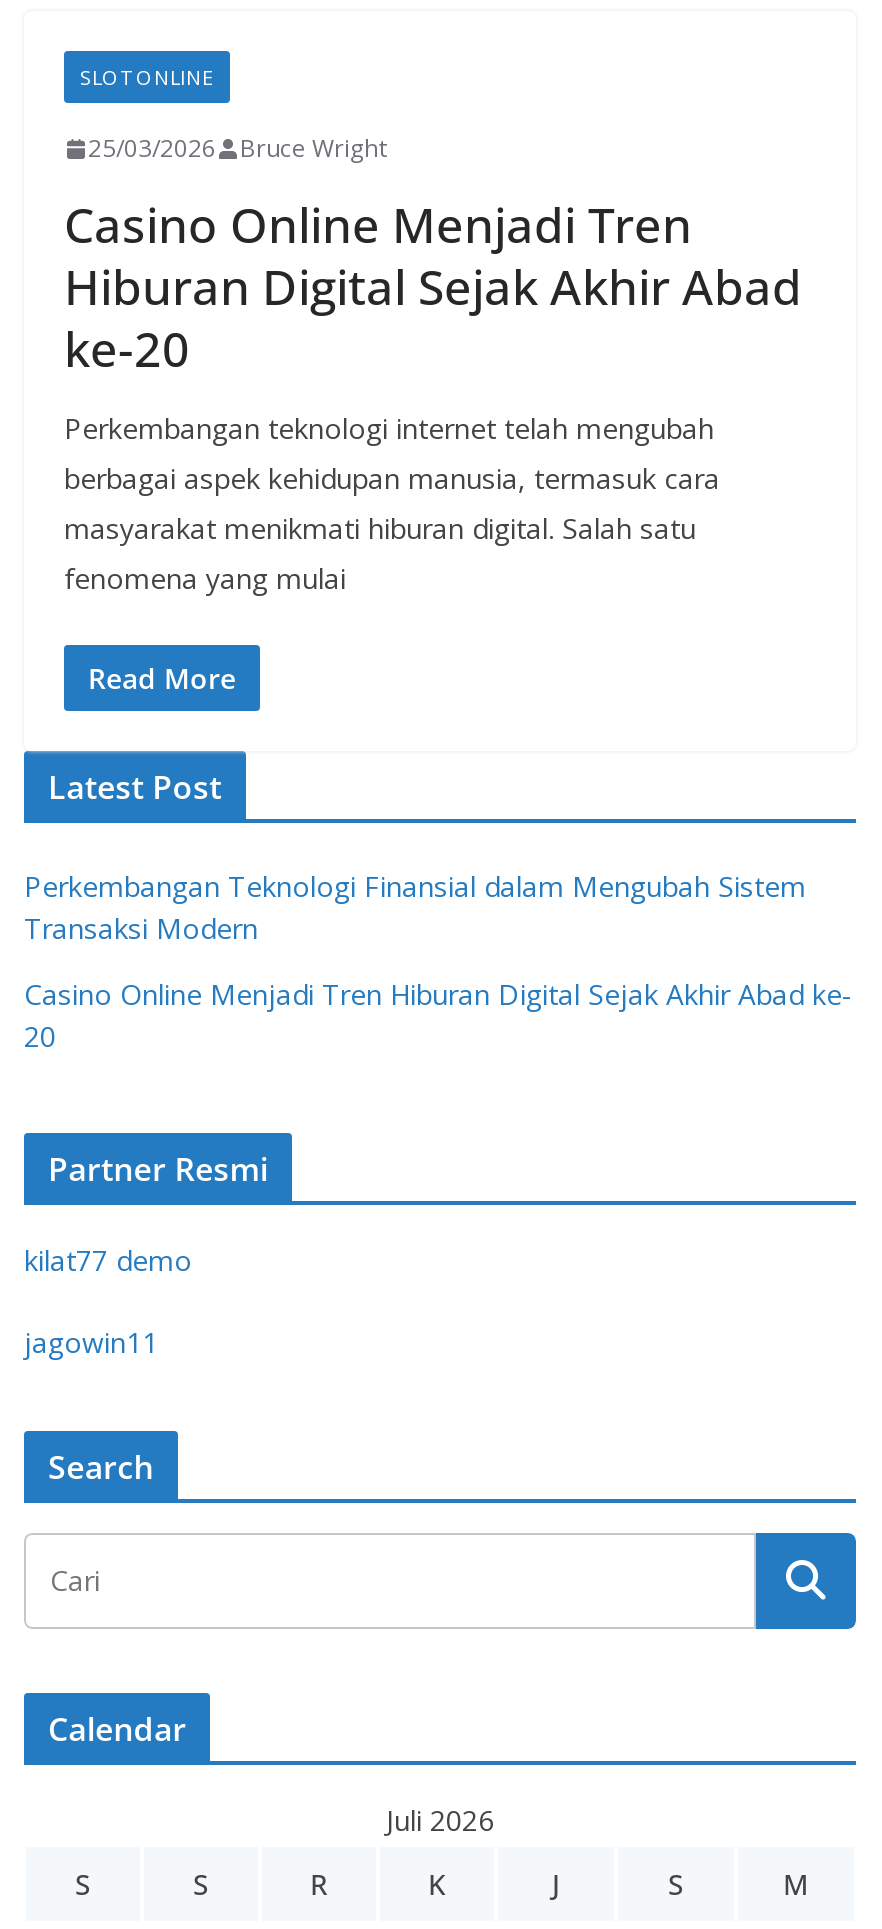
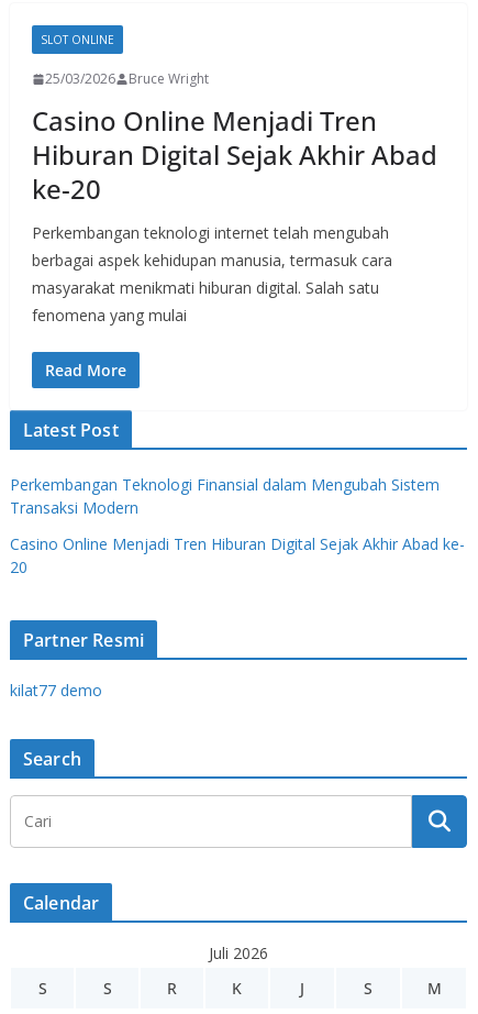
- jagowin11
